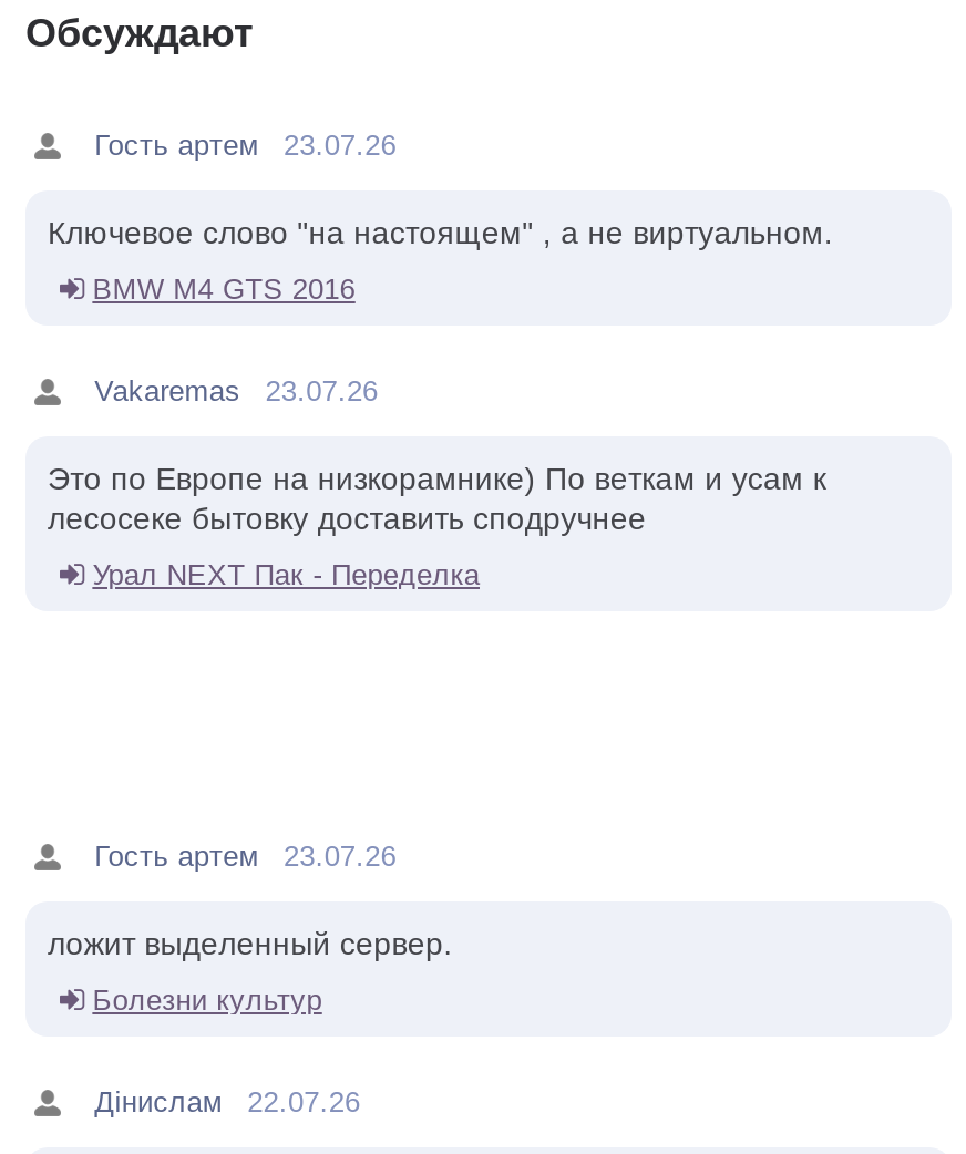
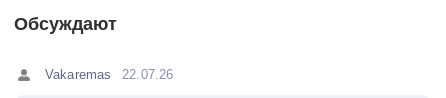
- Гость артем
- 23.07.26
- Ключевое слово "на настоящем" , а не виртуальном.
- BMW M4 GTS 2016

- 23.07.26
- Это по Европе на низкорамнике) По веткам и усам к
- лесосеке бытовку доставить сподручнее
- Урал NEXT Пак - Переделка

- Гость артем
- 23.07.26
- ложит выделенный сервер.
- Болезни культур
- Дінислам
